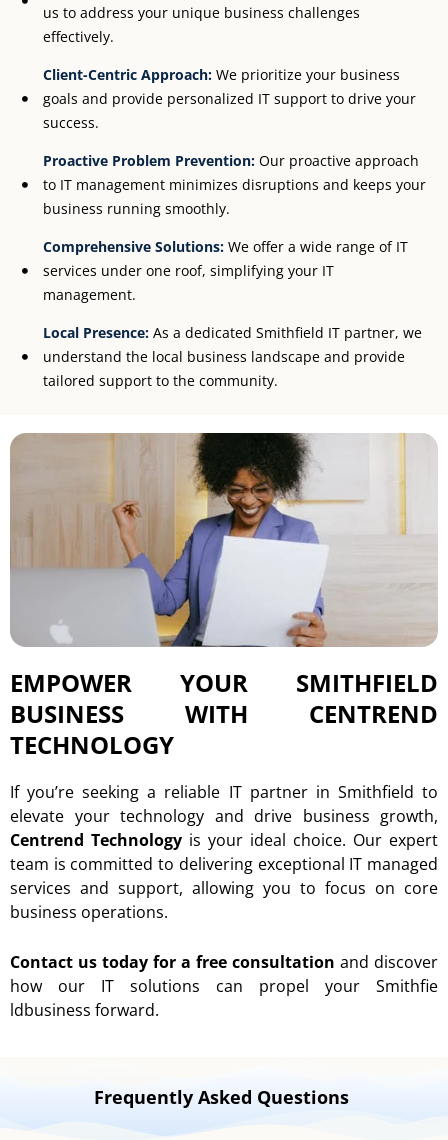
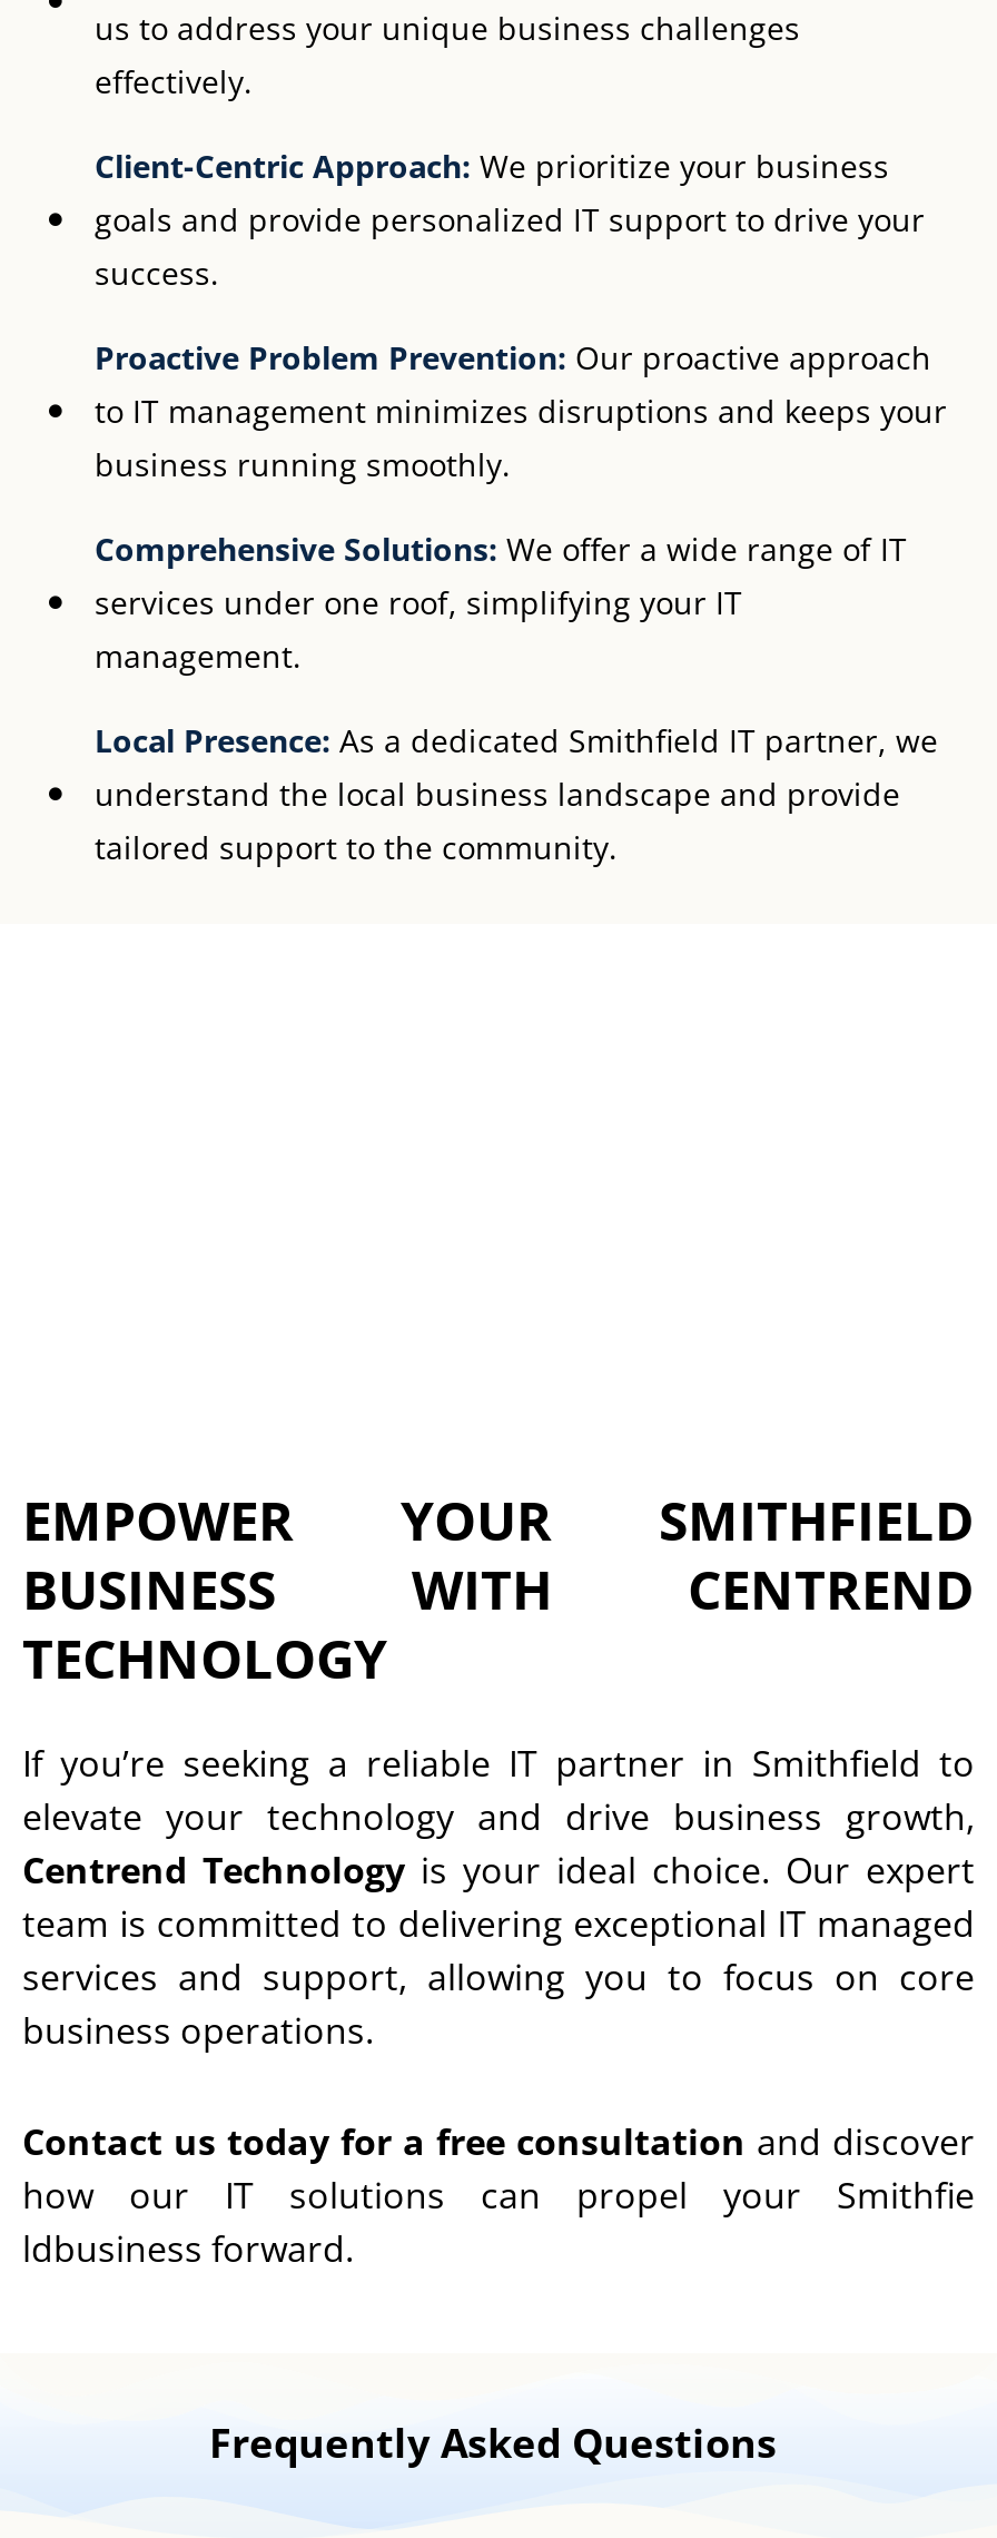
- [image]
